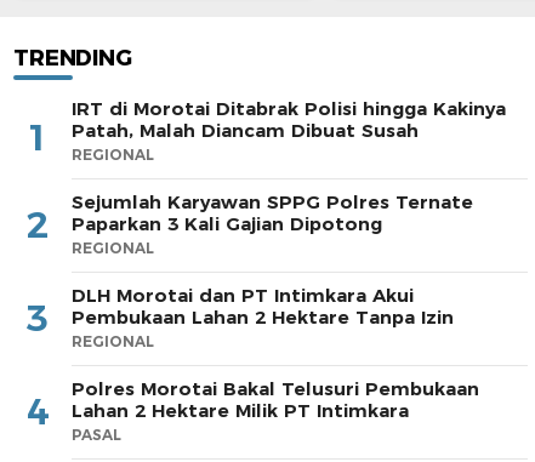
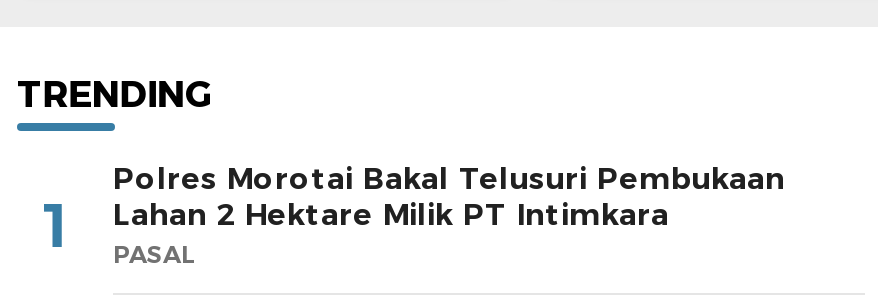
- IRT di Morotai Ditabrak Polisi hingga Kakinya
- Patah, Malah Diancam Dibuat Susah
- REGIONAL
- 2

- Sejumlah Karyawan SPPG Polres Ternate
- Paparkan 3 Kali Gajian Dipotong
- REGIONAL
- 3

- DLH Morotai dan PT Intimkara Akui
- Pembukaan Lahan 2 Hektare Tanpa Izin
- REGIONAL
- 4
